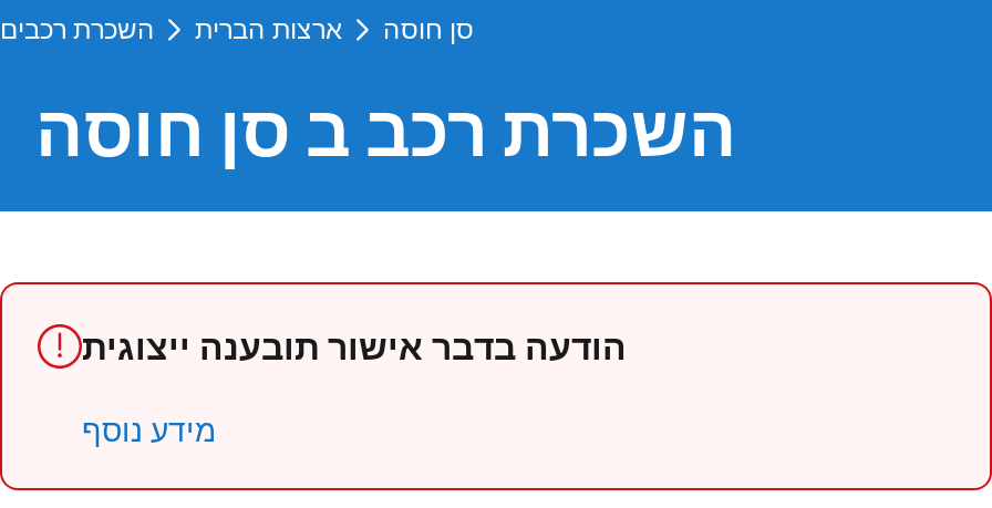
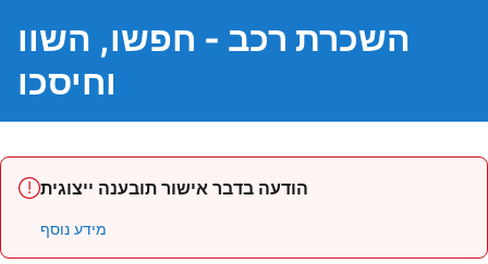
- השכרת רכבים
- ארצות הברית
- סן חוסה
- השכרת רכב ב סן חוסה
+ השכרת רכב - חפשו, השוו
+ וחיסכו
